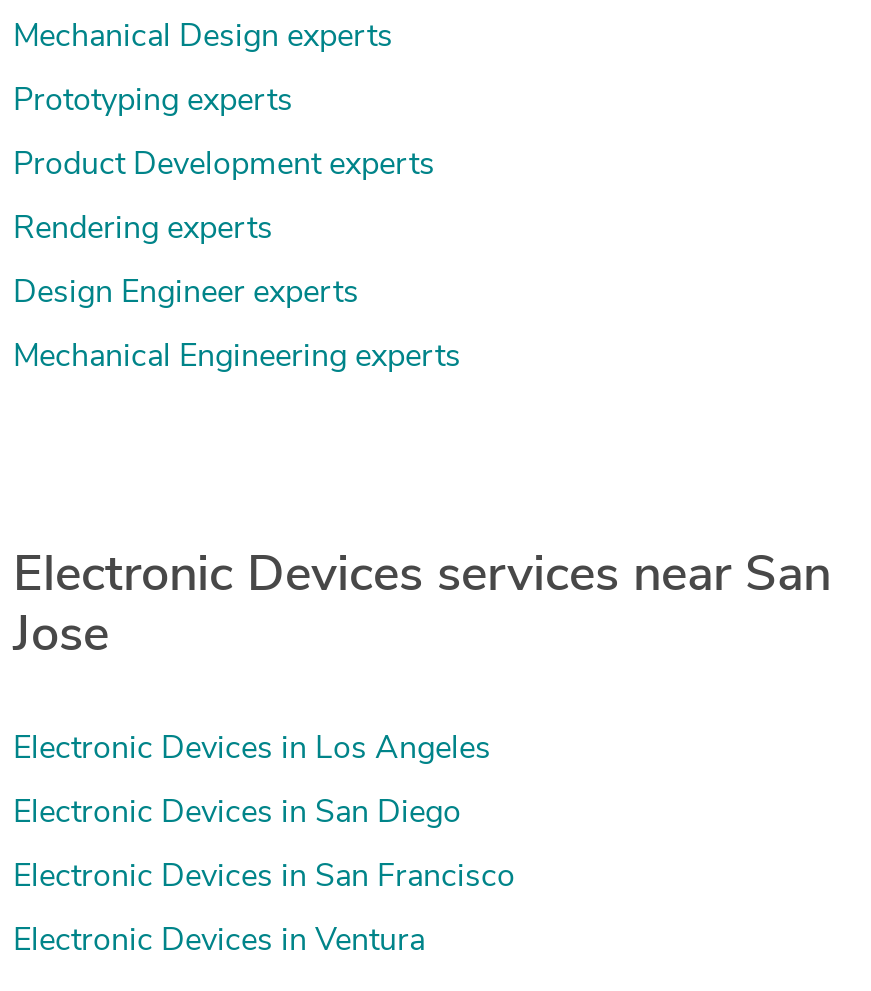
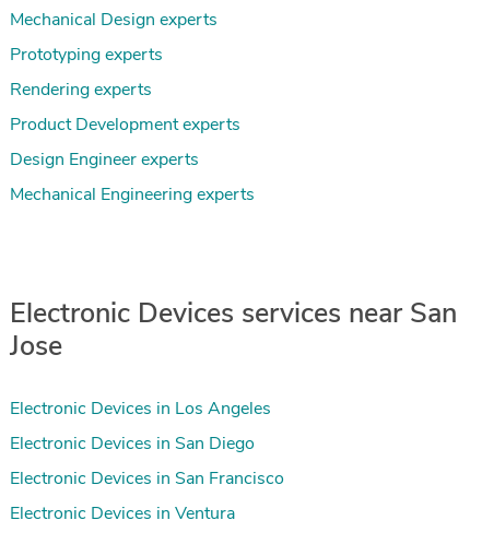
moved down: Product Development experts

moved up: Rendering experts
